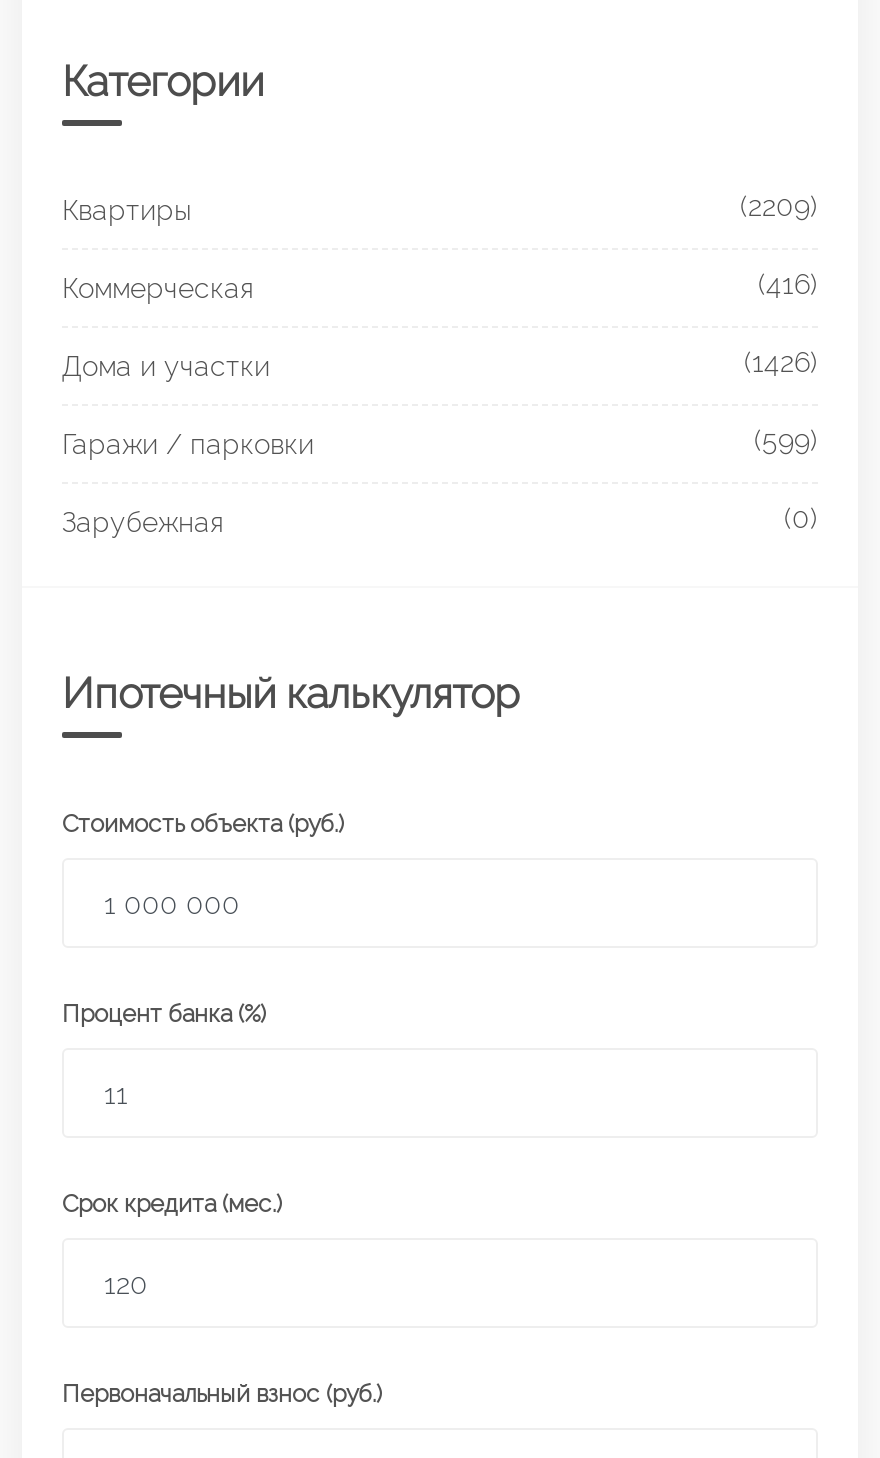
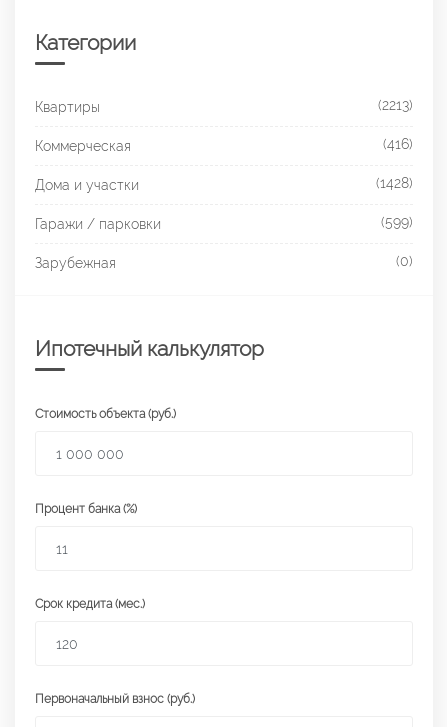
- (2209)
+ (2213)

- (1426)
+ (1428)
